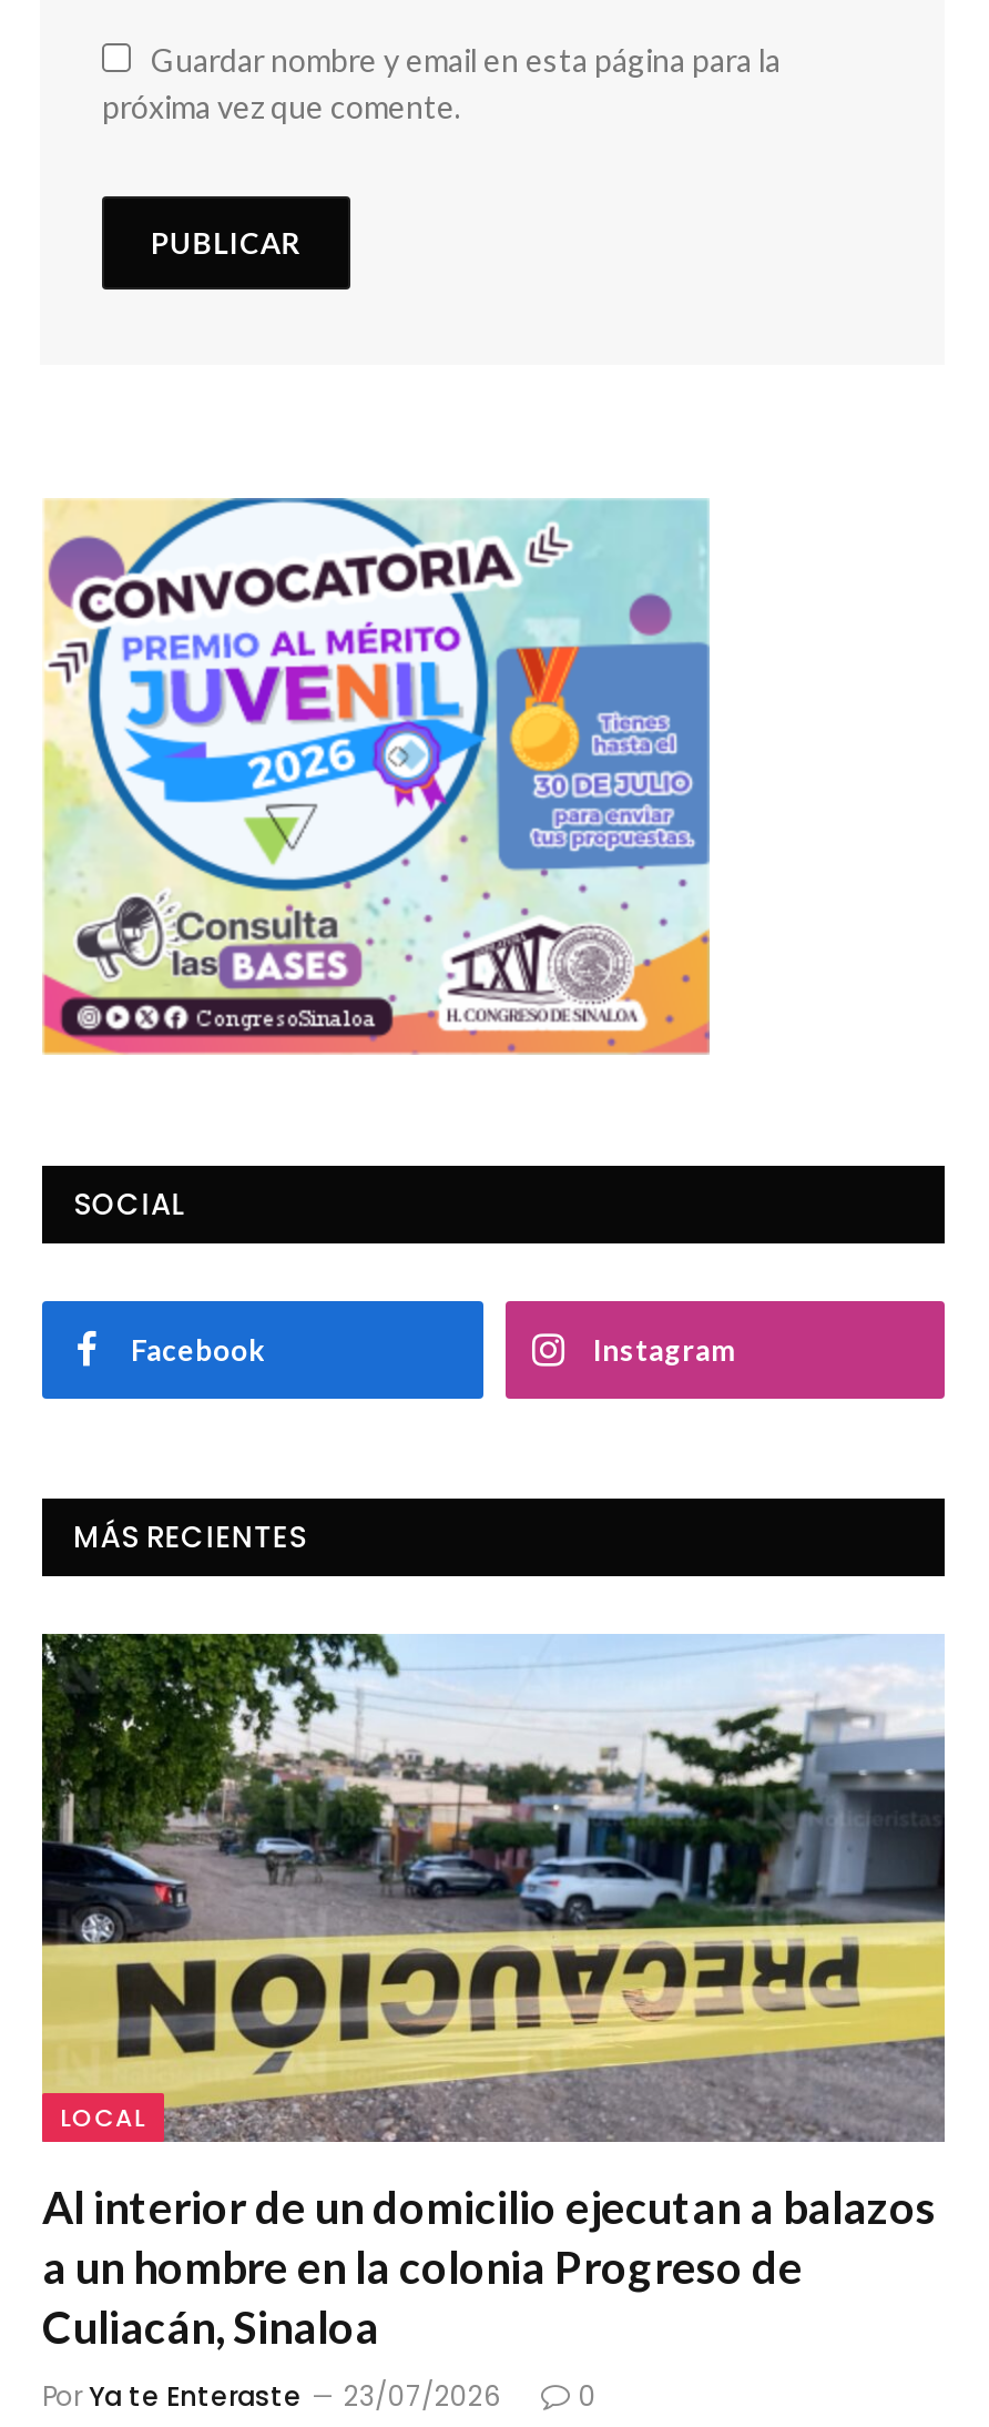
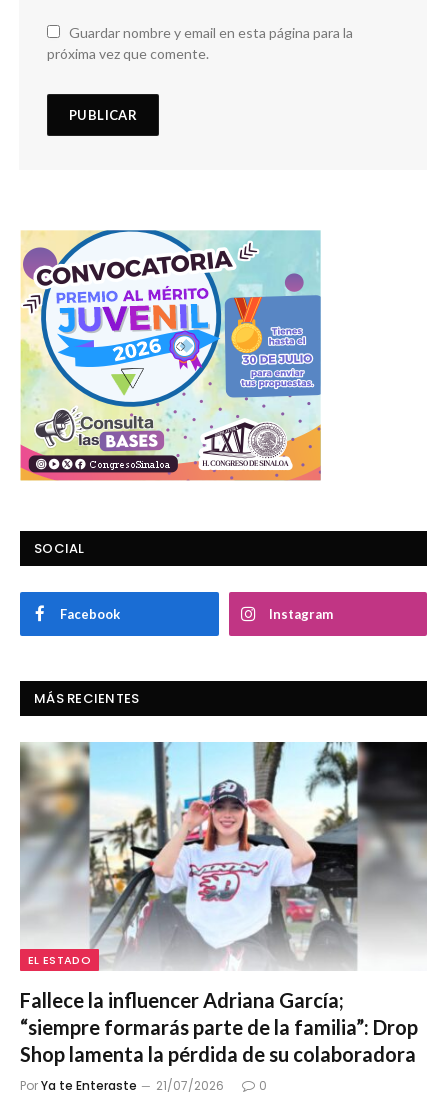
- [image]
- LOCAL
+ [image]
+ EL ESTADO

- Al interior de un domicilio ejecutan a balazos
- a un hombre en la colonia Progreso de
- Culiacán, Sinaloa
+ Fallece la influencer Adriana García;
+ “siempre formarás parte de la familia”: Drop
+ Shop lamenta la pérdida de su colaboradora

- Por Ya te Enteraste 23/07/2026
+ Por Ya te Enteraste 21/07/2026
